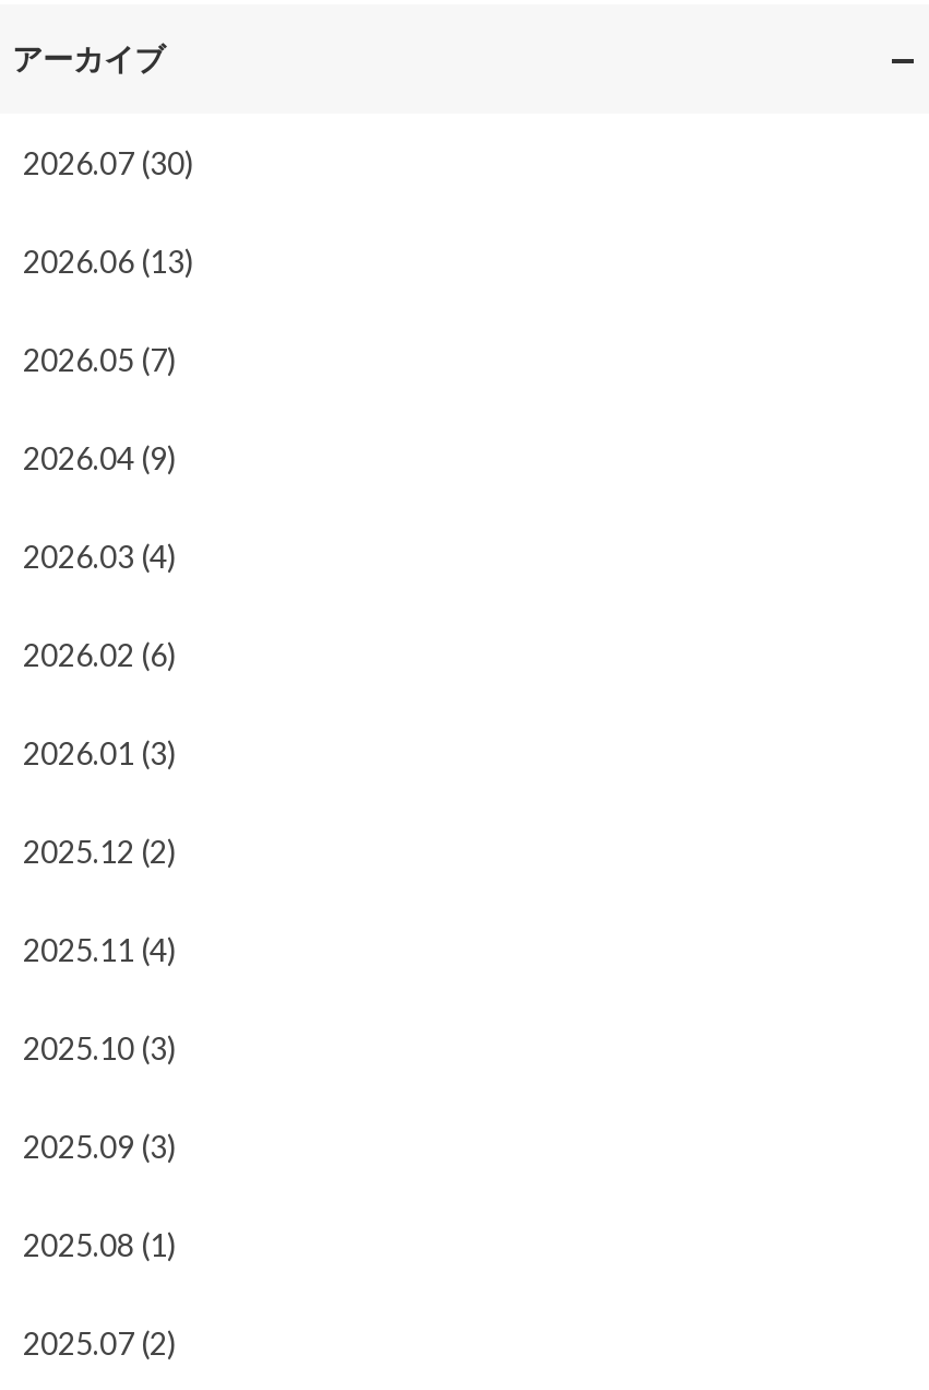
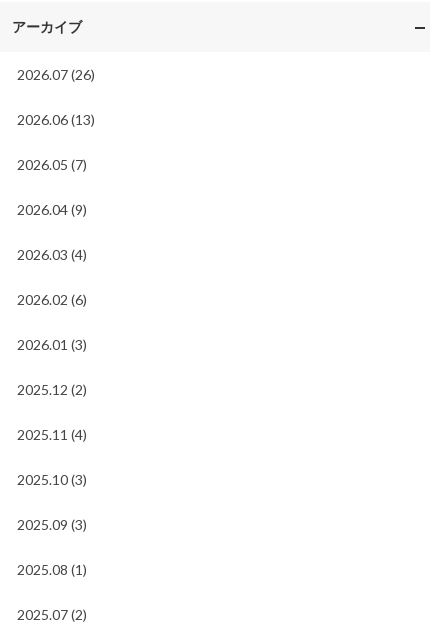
- 2026.07 (30)
+ 2026.07 (26)
